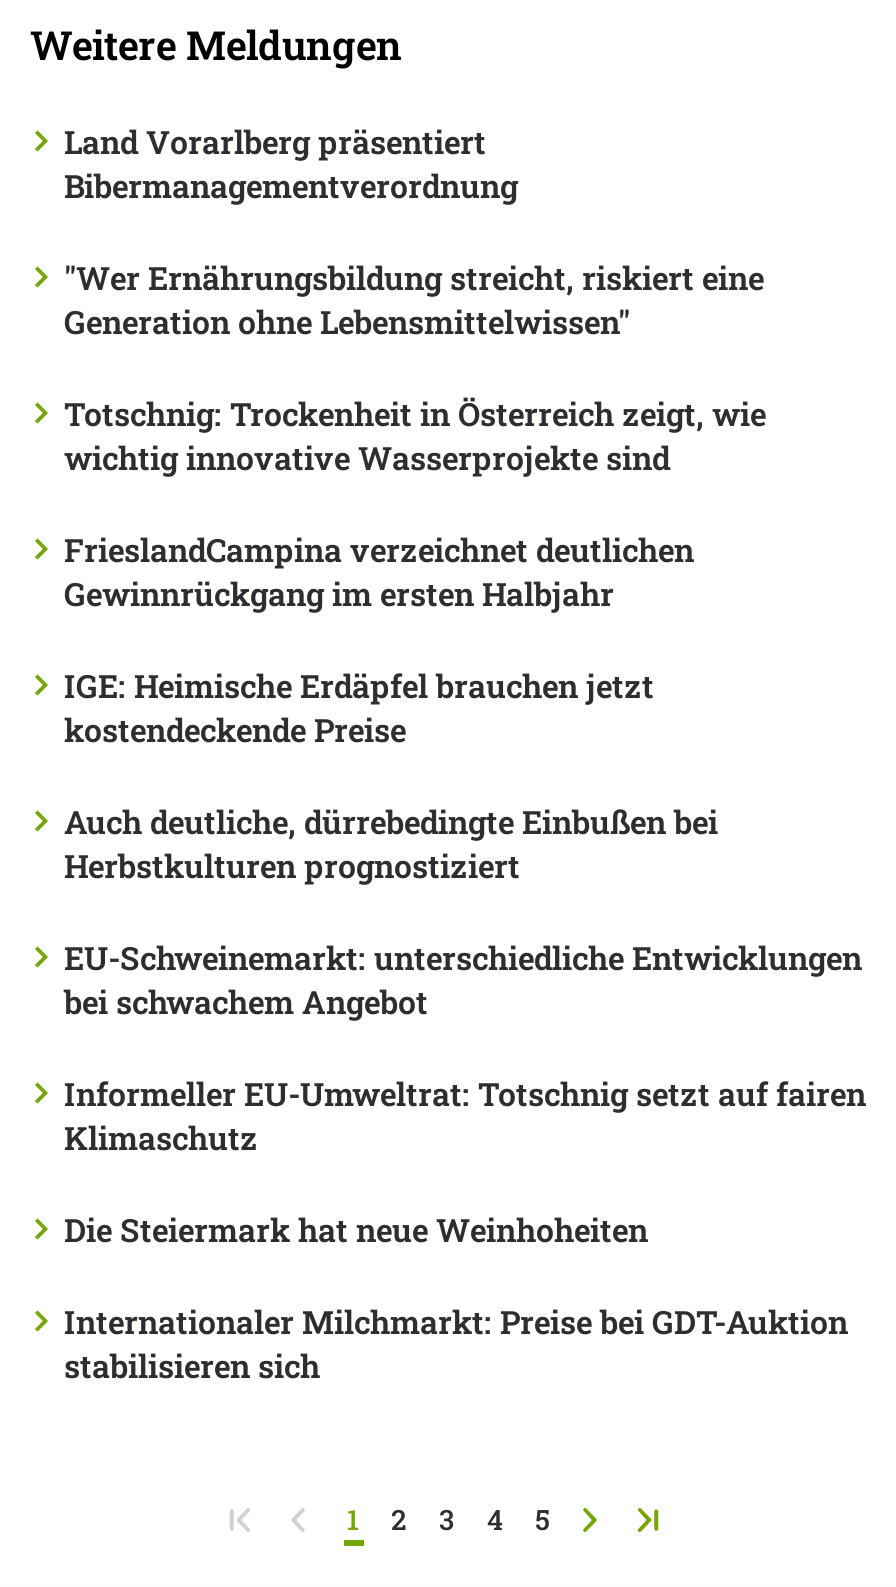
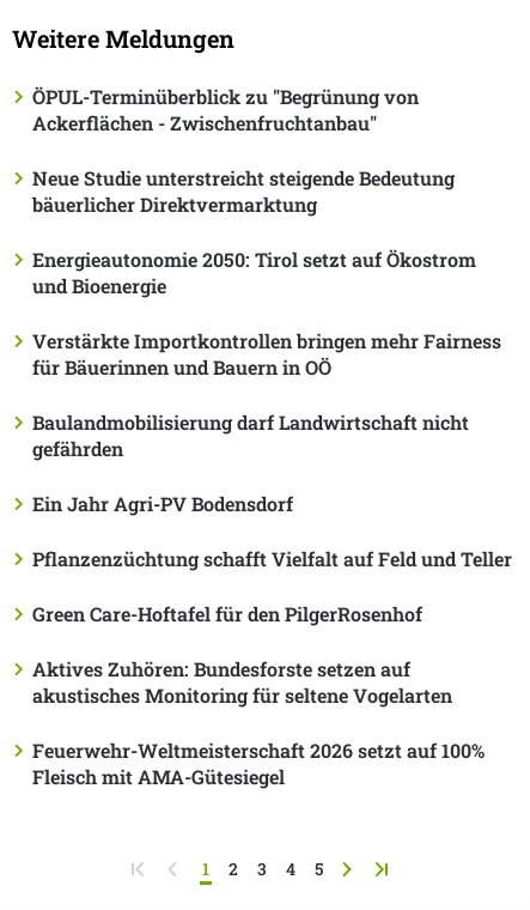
- Land Vorarlberg präsentiert
- Bibermanagementverordnung
+ ÖPUL-Terminüberblick zu "Begrünung von
+ Ackerflächen - Zwischenfruchtanbau"

- "Wer Ernährungsbildung streicht, riskiert eine
- Generation ohne Lebensmittelwissen"
+ Neue Studie unterstreicht steigende Bedeutung
+ bäuerlicher Direktvermarktung

- Totschnig: Trockenheit in Österreich zeigt, wie
- wichtig innovative Wasserprojekte sind
+ Energieautonomie 2050: Tirol setzt auf Ökostrom
+ und Bioenergie

- FrieslandCampina verzeichnet deutlichen
- Gewinnrückgang im ersten Halbjahr
+ Verstärkte Importkontrollen bringen mehr Fairness
+ für Bäuerinnen und Bauern in OÖ

- IGE: Heimische Erdäpfel brauchen jetzt
- kostendeckende Preise
+ Baulandmobilisierung darf Landwirtschaft nicht
+ gefährden

- Auch deutliche, dürrebedingte Einbußen bei
- Herbstkulturen prognostiziert
+ Ein Jahr Agri-PV Bodensdorf

- EU-Schweinemarkt: unterschiedliche Entwicklungen
- bei schwachem Angebot
+ Pflanzenzüchtung schafft Vielfalt auf Feld und Teller

- Informeller EU-Umweltrat: Totschnig setzt auf fairen
- Klimaschutz
+ Green Care-Hoftafel für den PilgerRosenhof

- Die Steiermark hat neue Weinhoheiten
+ Aktives Zuhören: Bundesforste setzen auf
+ akustisches Monitoring für seltene Vogelarten

- Internationaler Milchmarkt: Preise bei GDT-Auktion
- stabilisieren sich
+ Feuerwehr-Weltmeisterschaft 2026 setzt auf 100%
+ Fleisch mit AMA-Gütesiegel
